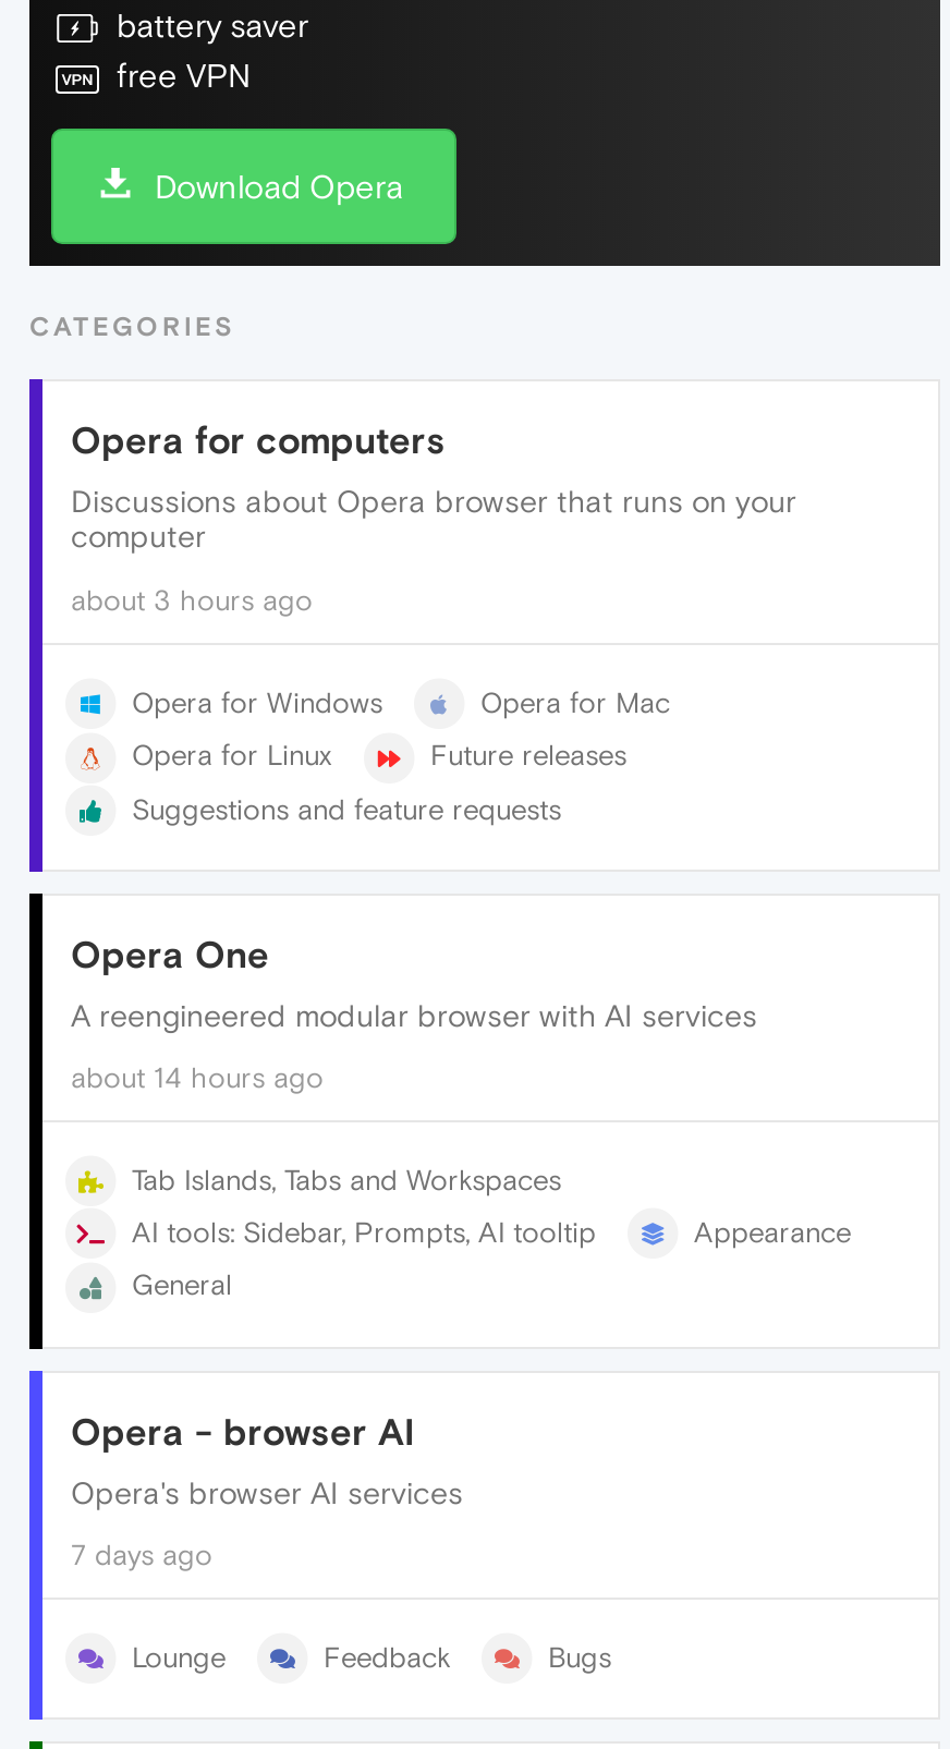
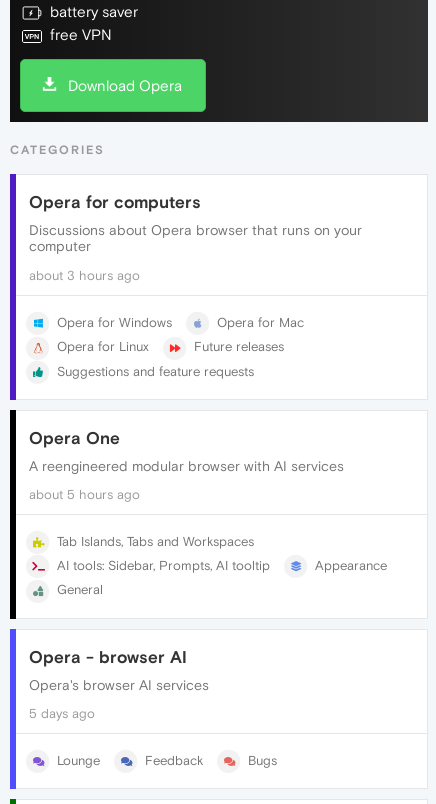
- about 14 hours ago
+ about 5 hours ago

- 7 days ago
+ 5 days ago
